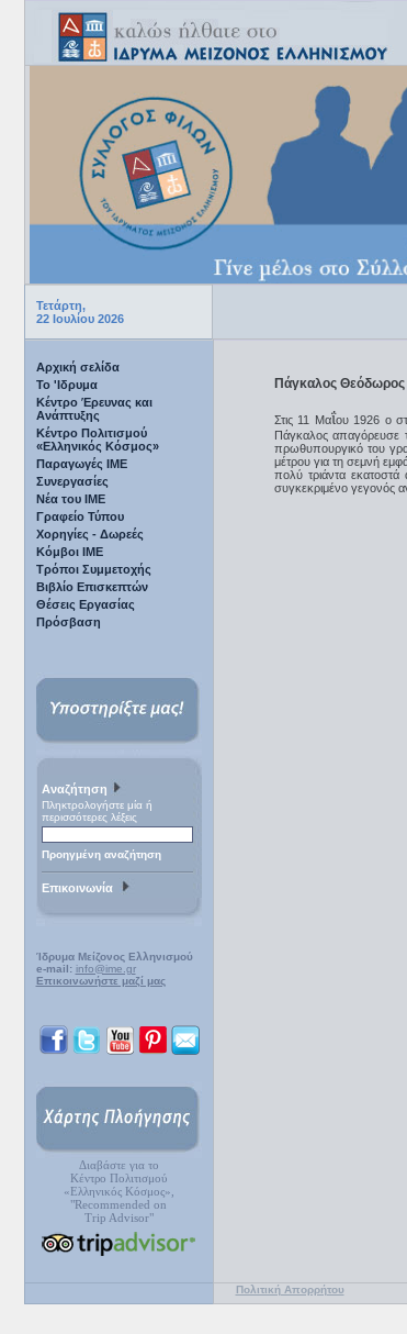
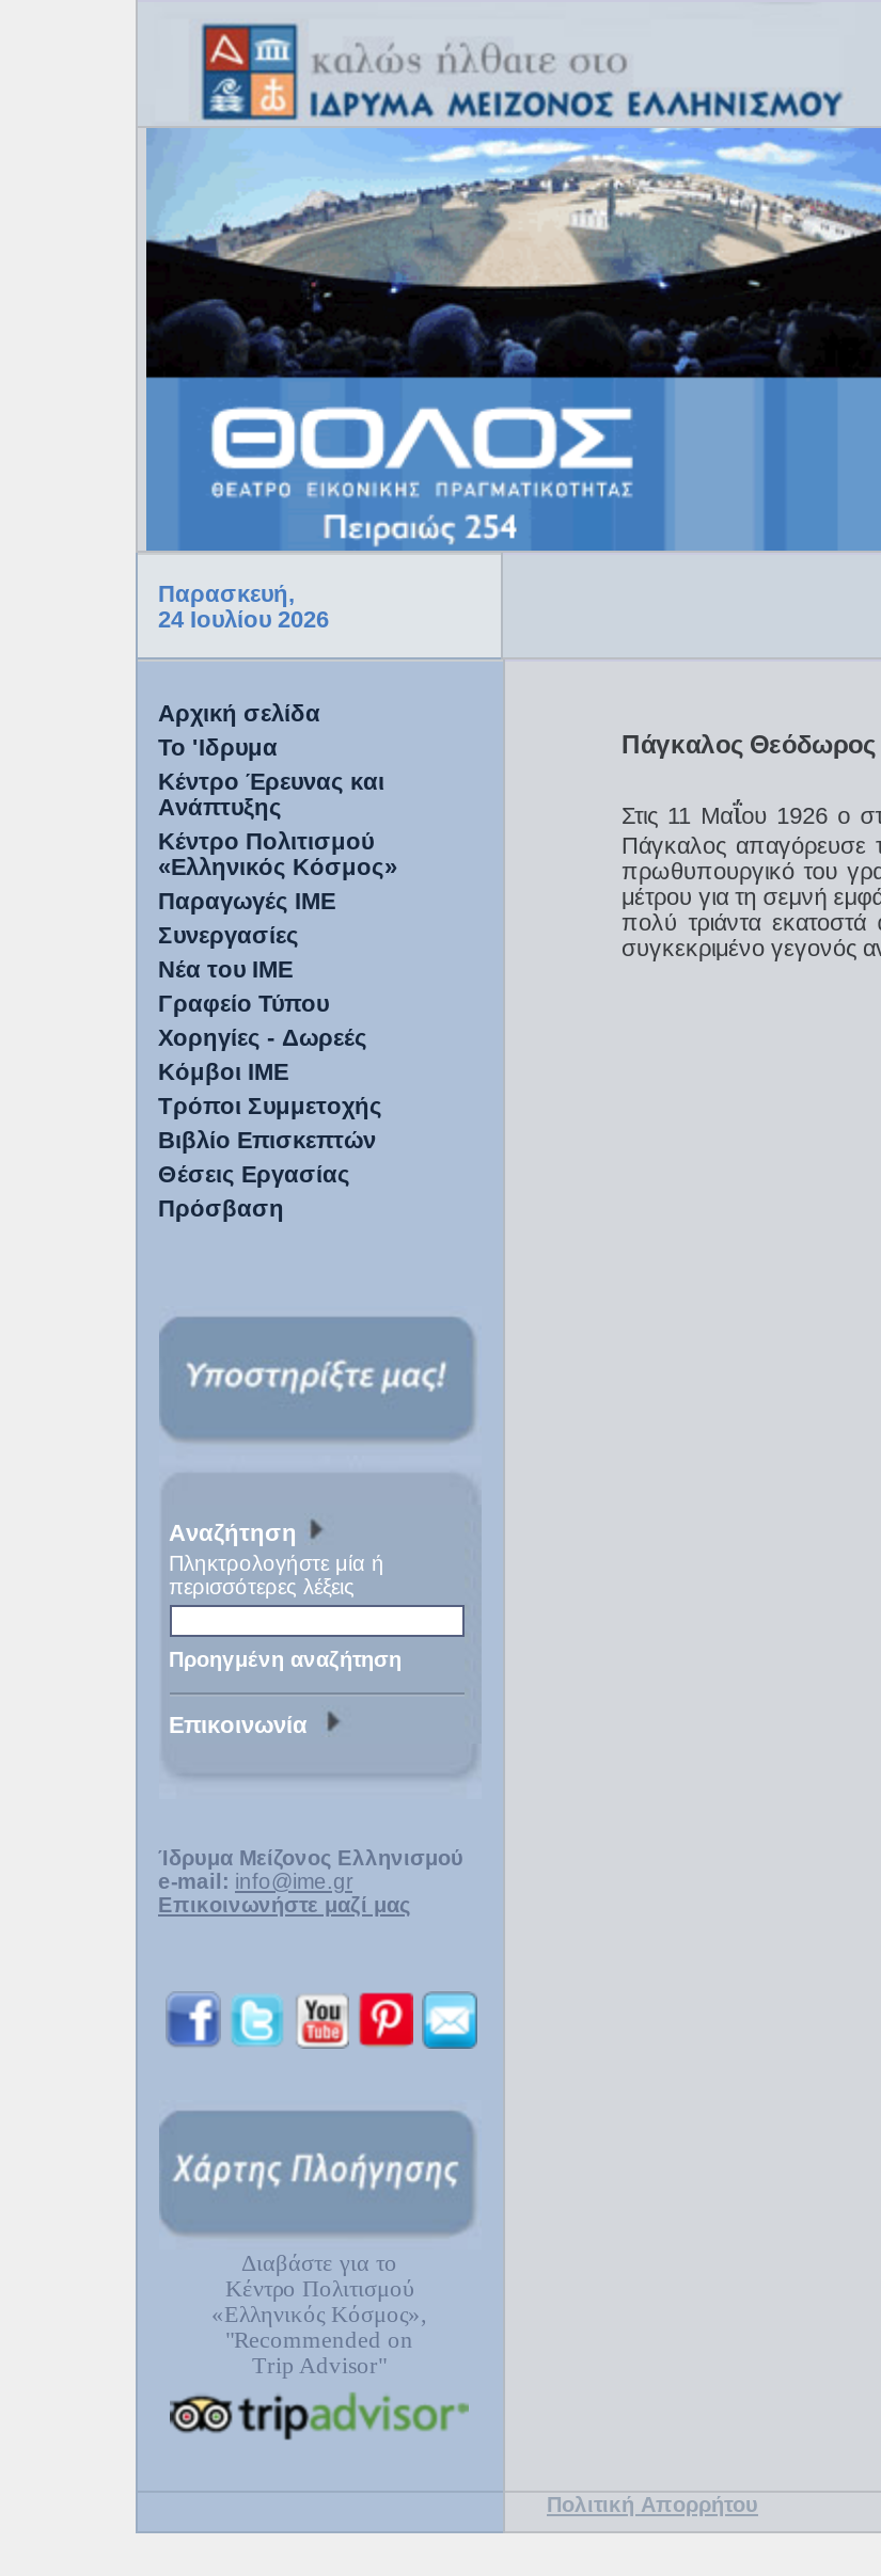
- [image]
- Τετάρτη,
- 22 Ιουλίου 2026
+ [image]
+ Παρασκευή,
+ 24 Ιουλίου 2026
